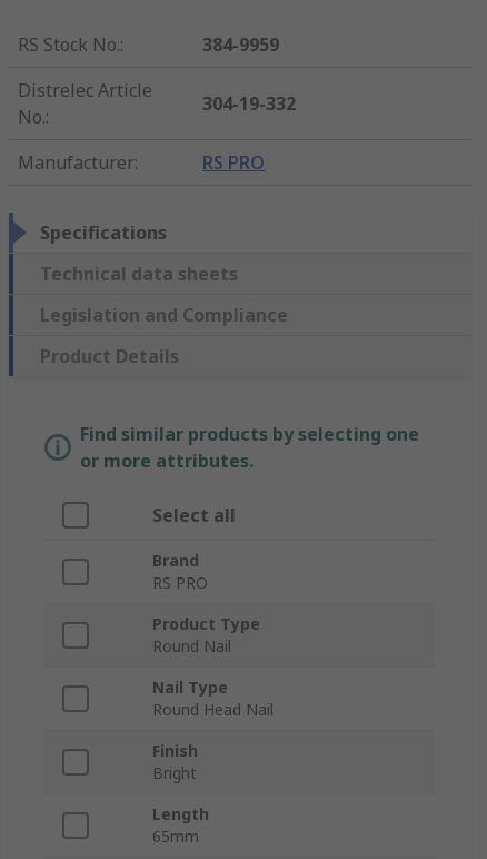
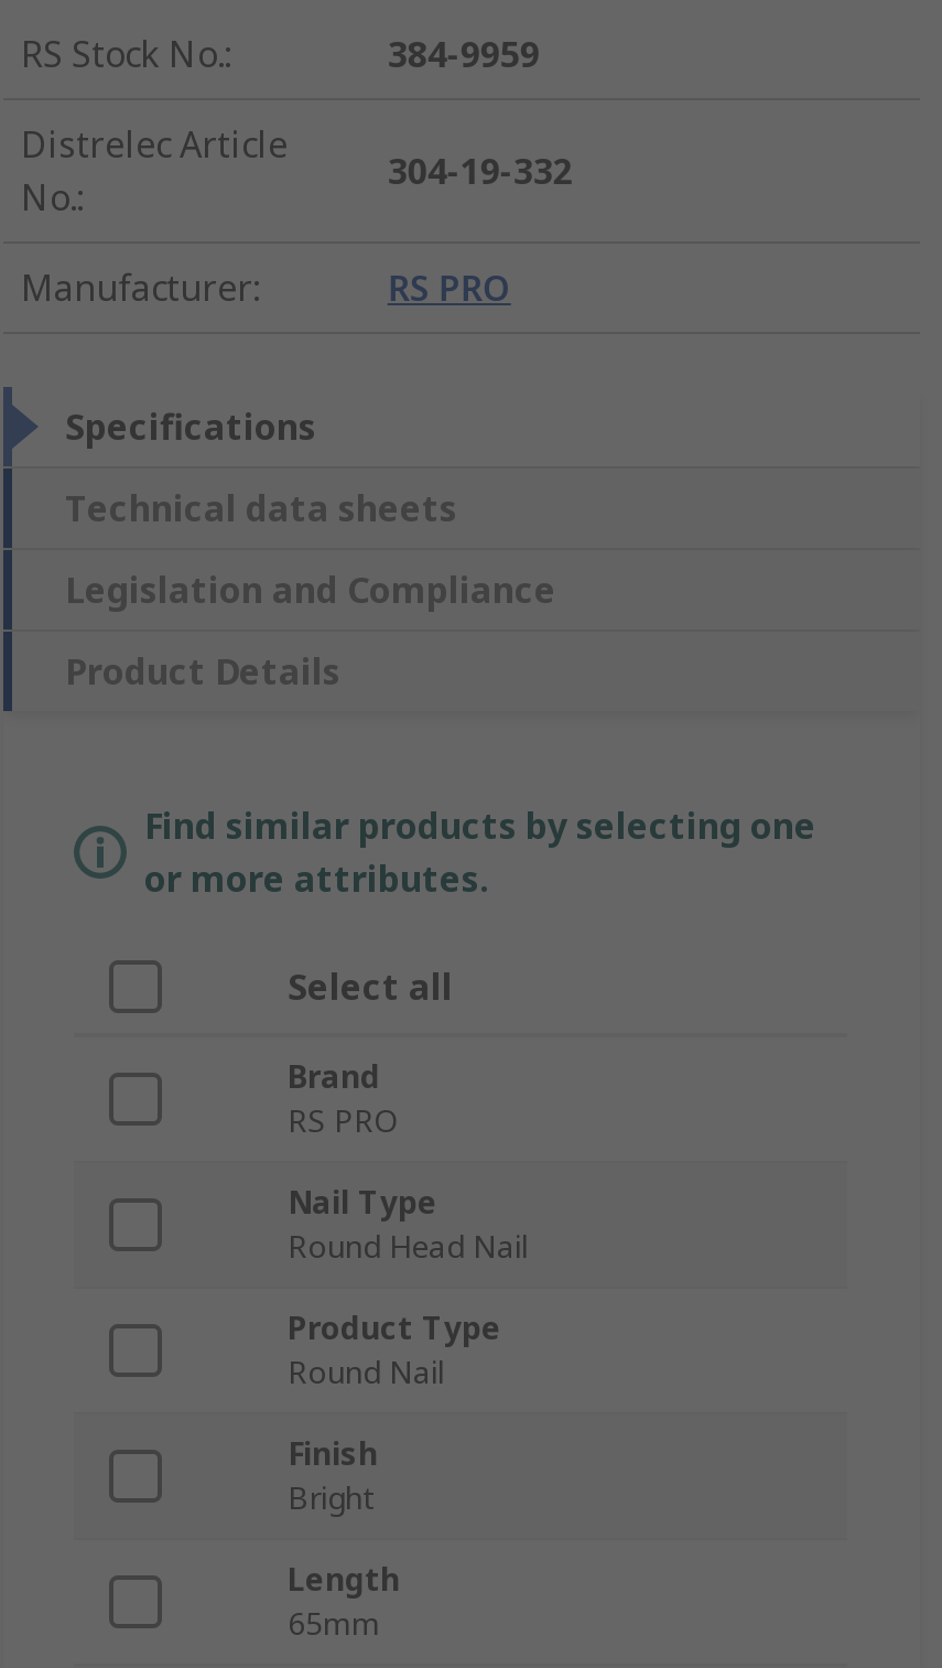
moved down: Product Type | Round Nail

moved up: Nail Type | Round Head Nail
